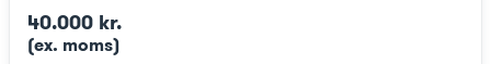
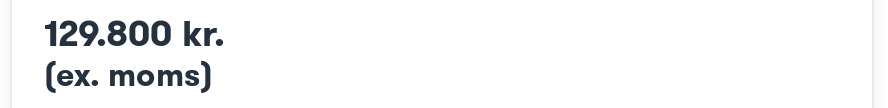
- 40.000 kr.
+ 129.800 kr.
